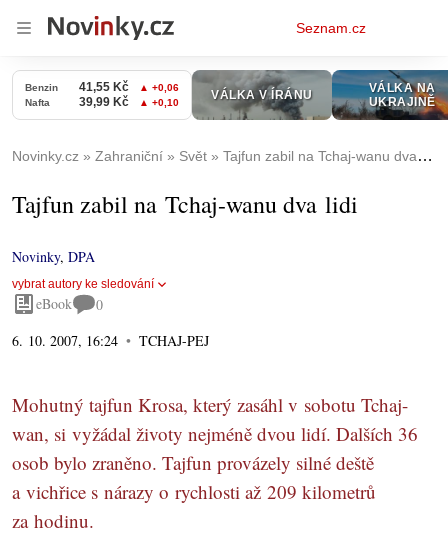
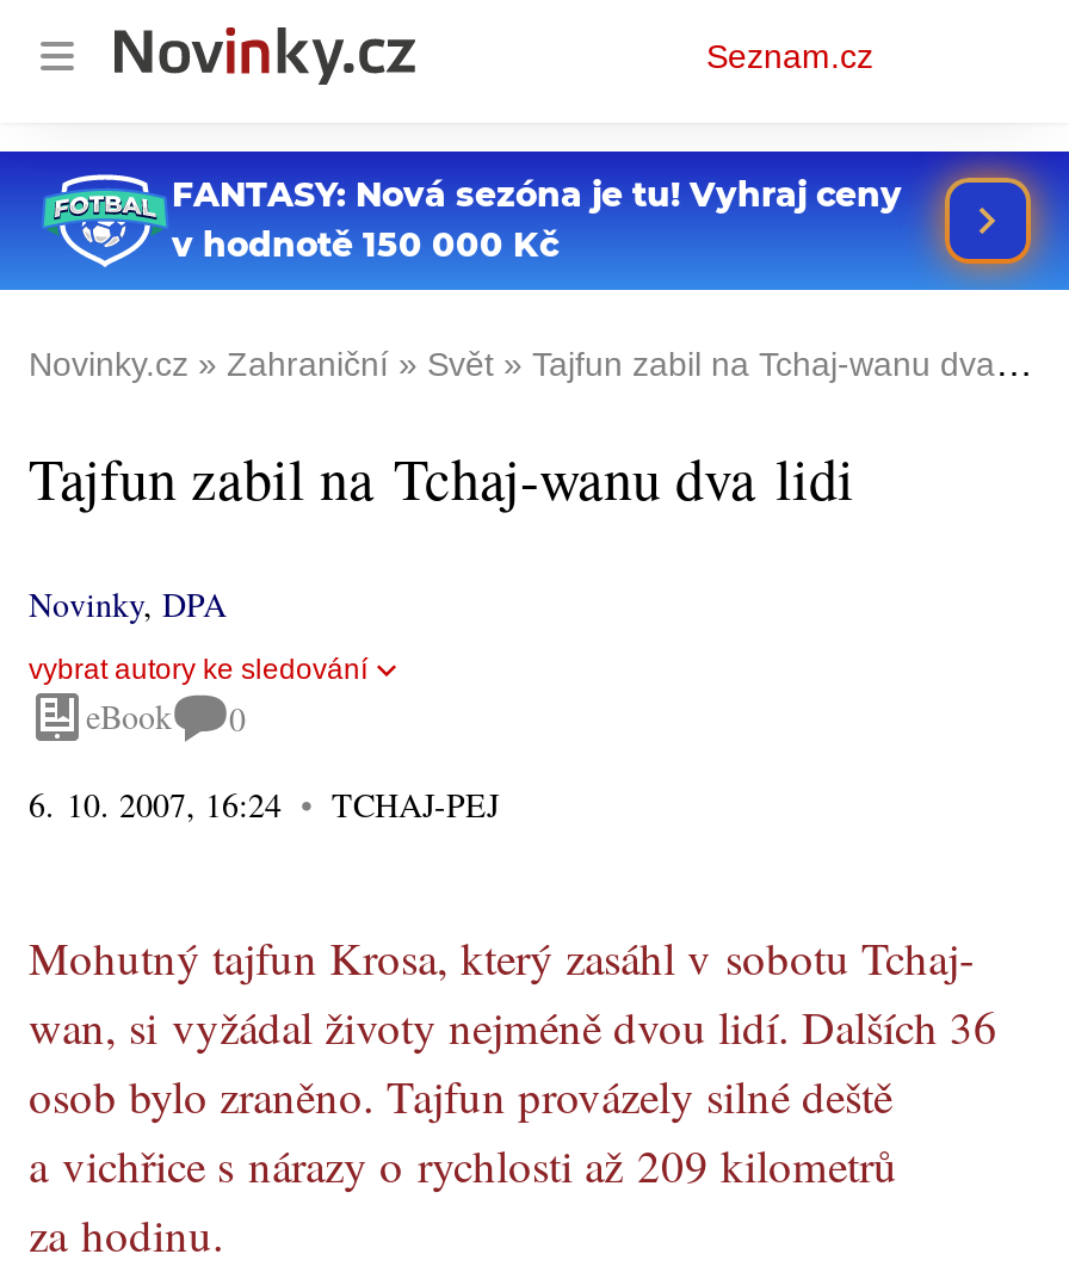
- [image]
+ [image]
